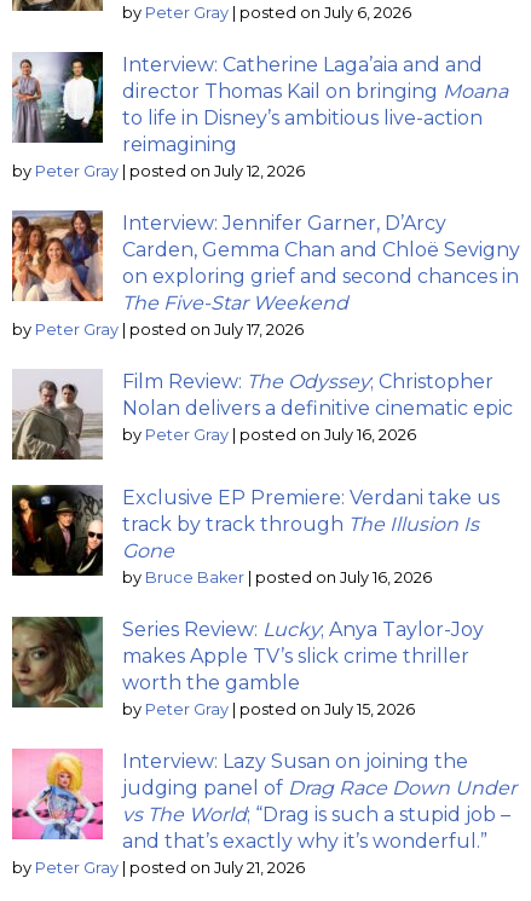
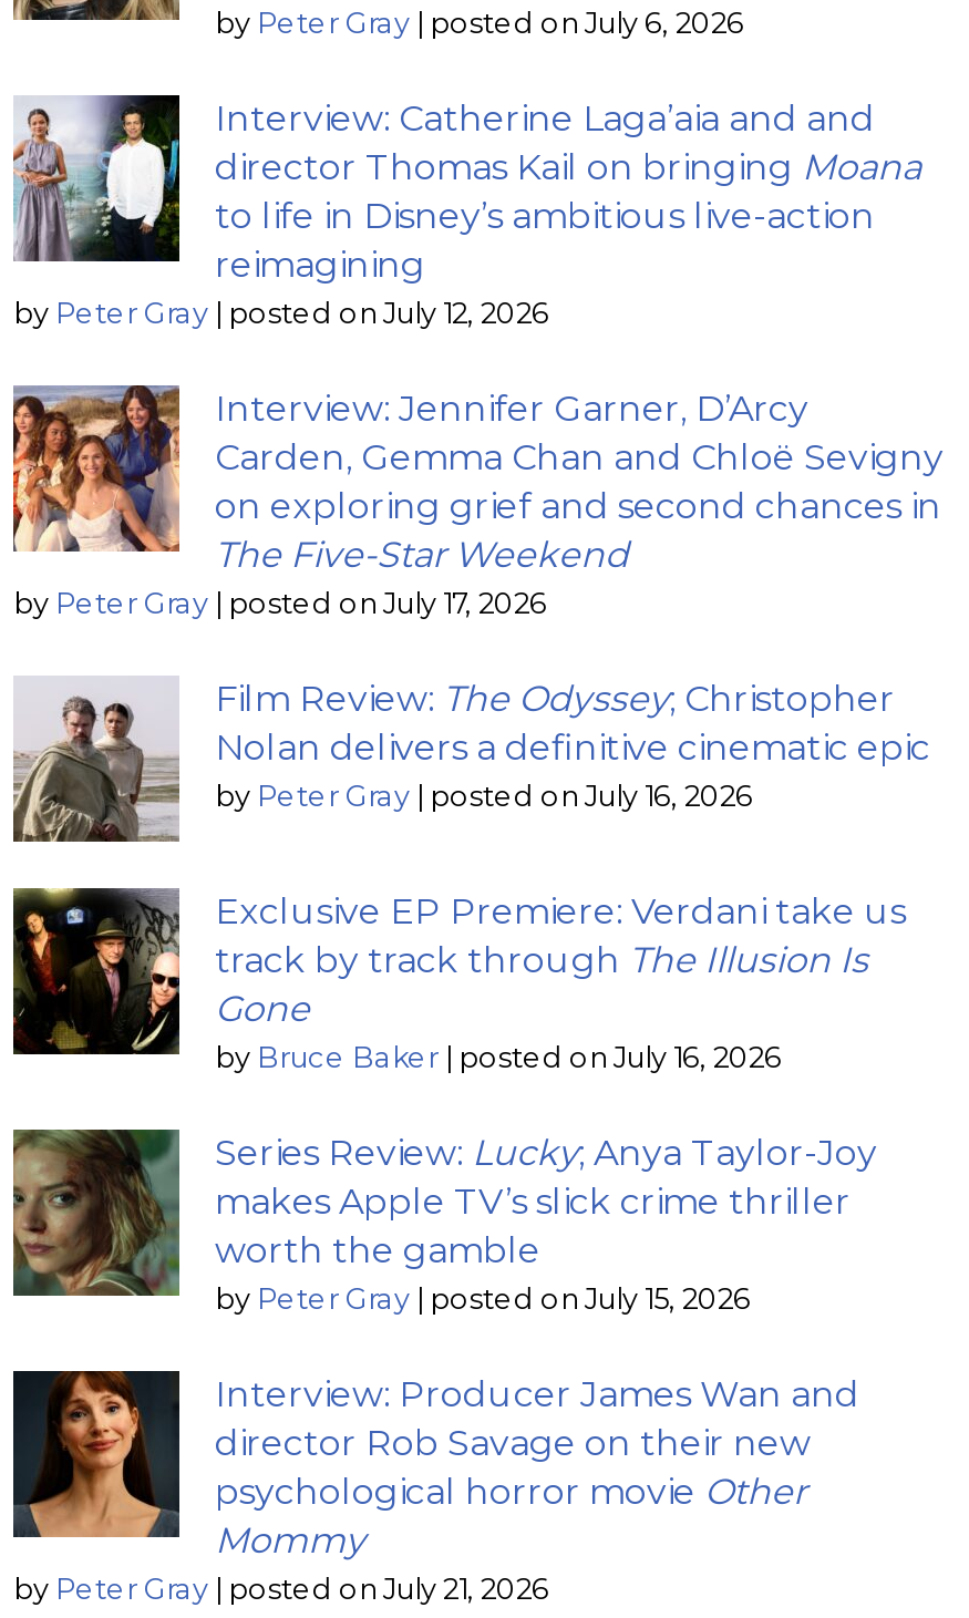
- [image]
- Interview: Lazy Susan on joining the
- judging panel of Drag Race Down Under
- vs The World; “Drag is such a stupid job –
- and that’s exactly why it’s wonderful.”
+ [image]
+ Interview: Producer James Wan and
+ director Rob Savage on their new
+ psychological horror movie Other
+ Mommy
